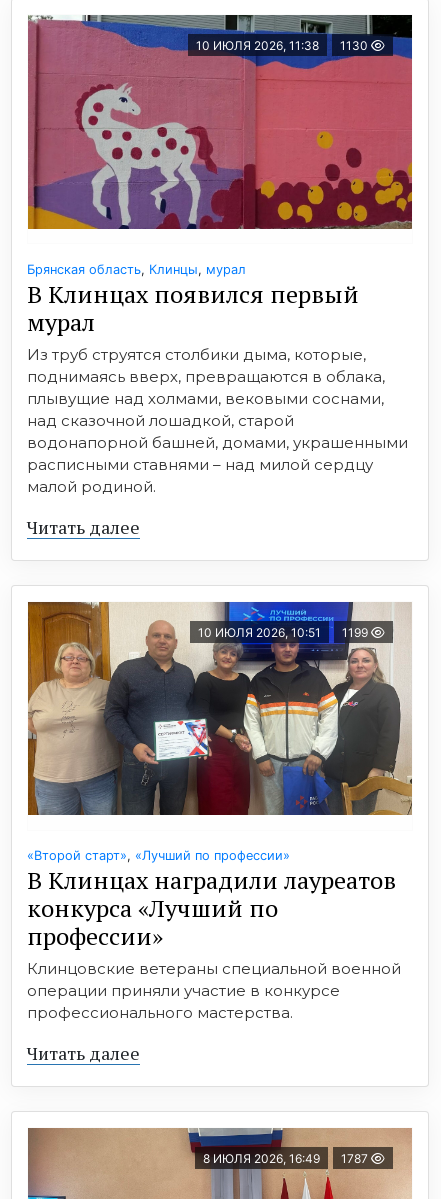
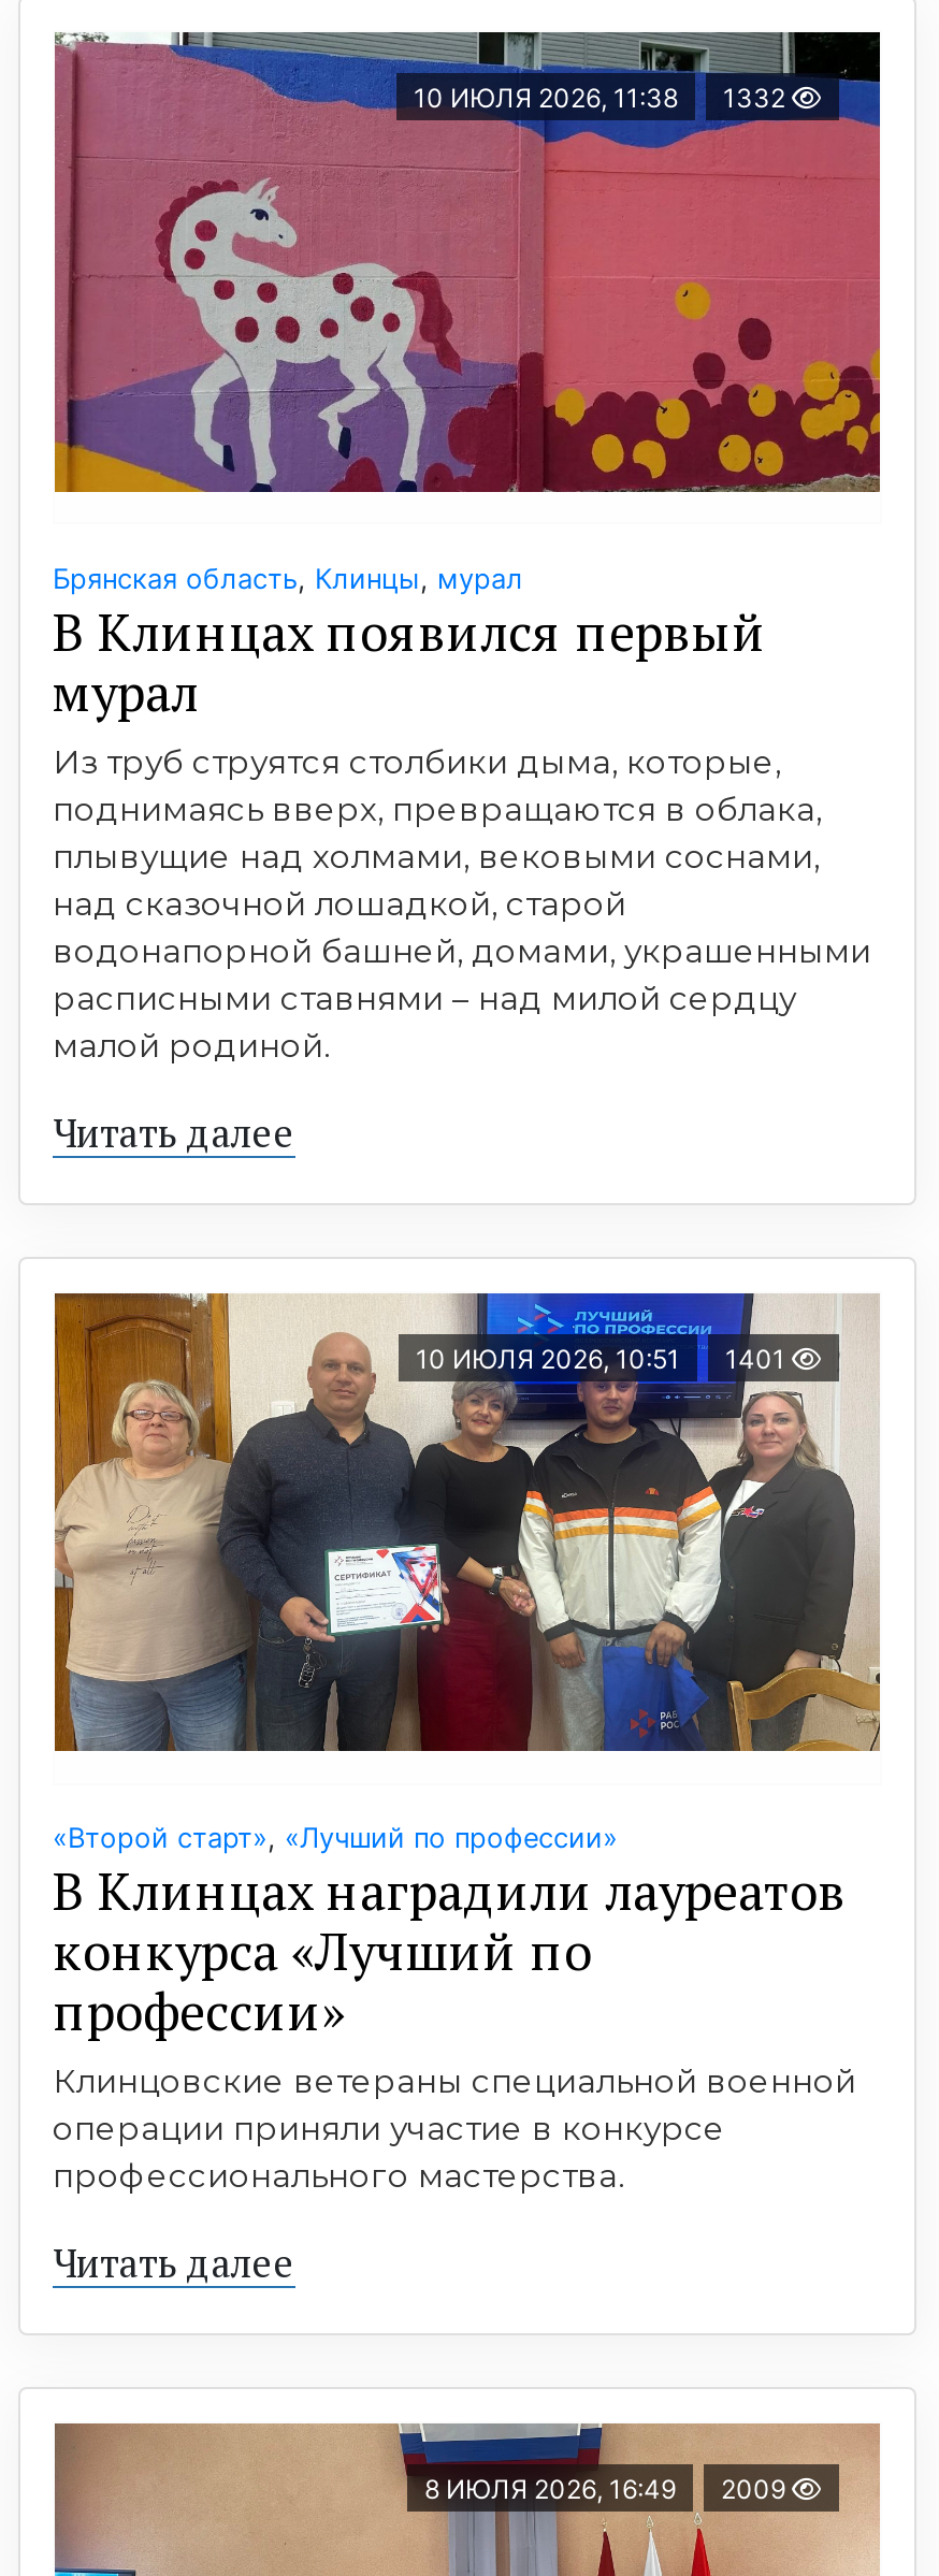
- 10 ИЮЛЯ 2026, 11:38 1130
+ 10 ИЮЛЯ 2026, 11:38 1332

- 10 ИЮЛЯ 2026, 10:51 1199
+ 10 ИЮЛЯ 2026, 10:51 1401

- 8 ИЮЛЯ 2026, 16:49 1787
+ 8 ИЮЛЯ 2026, 16:49 2009
